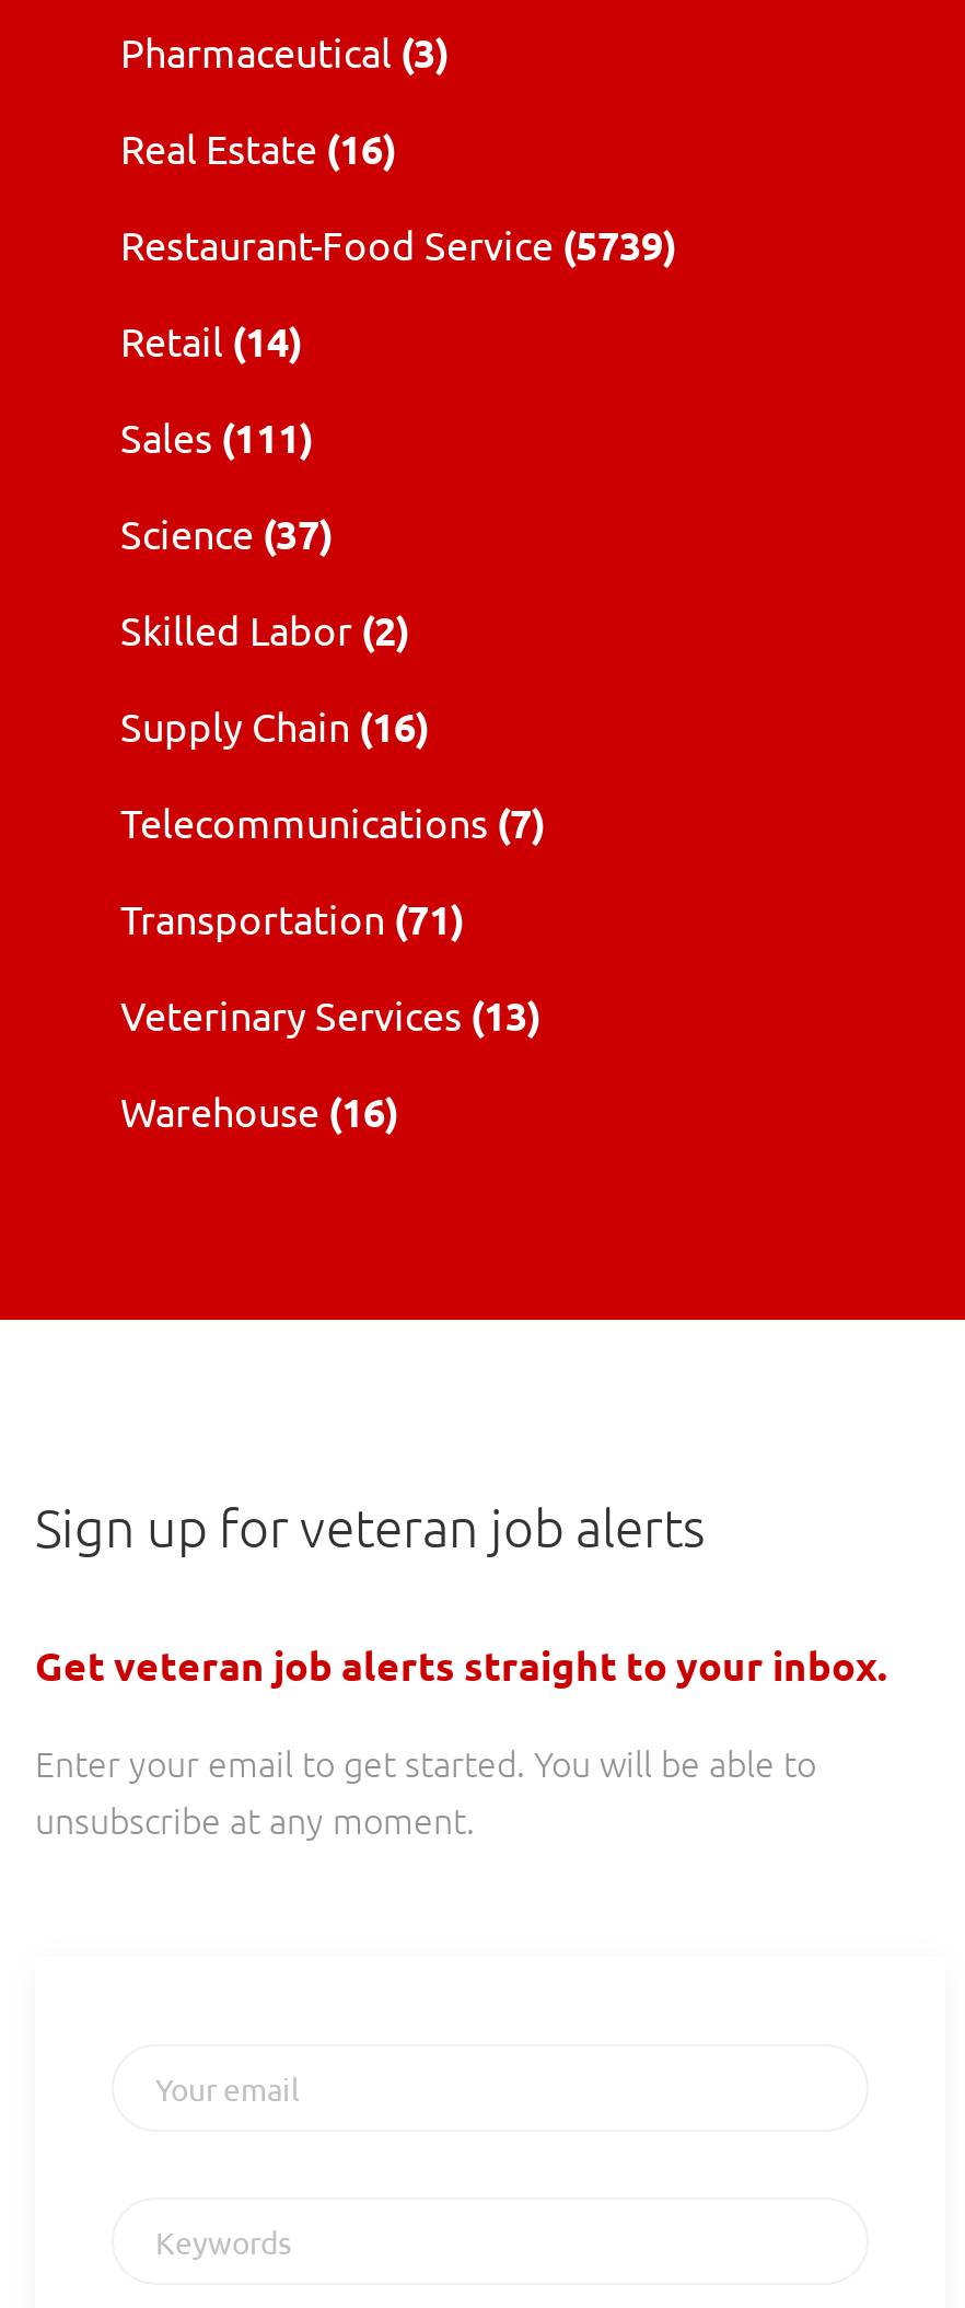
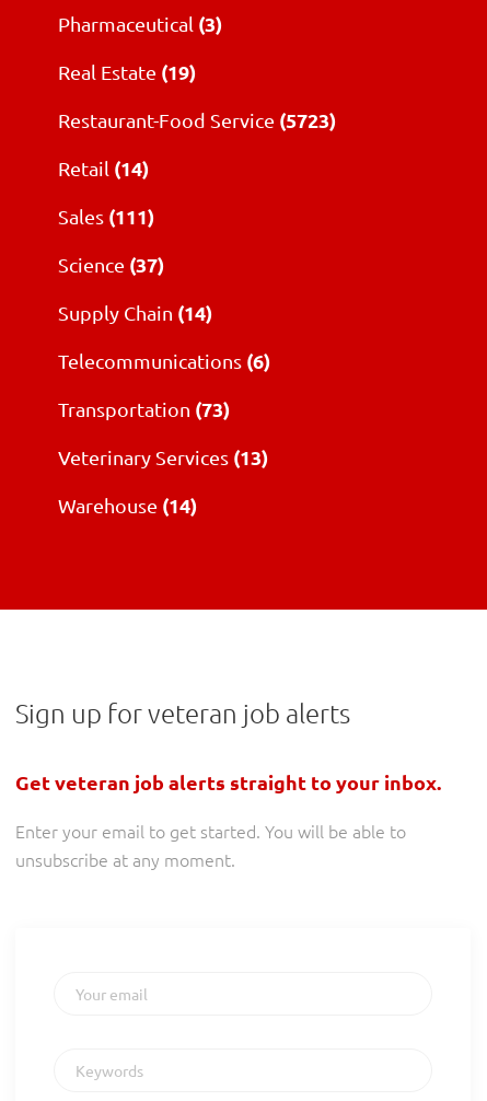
- Real Estate (16)
+ Real Estate (19)

- Restaurant-Food Service (5739)
+ Restaurant-Food Service (5723)

- Skilled Labor (2)
- Supply Chain (16)
- Telecommunications (7)
- Transportation (71)
+ Supply Chain (14)
+ Telecommunications (6)
+ Transportation (73)

- Warehouse (16)
+ Warehouse (14)
